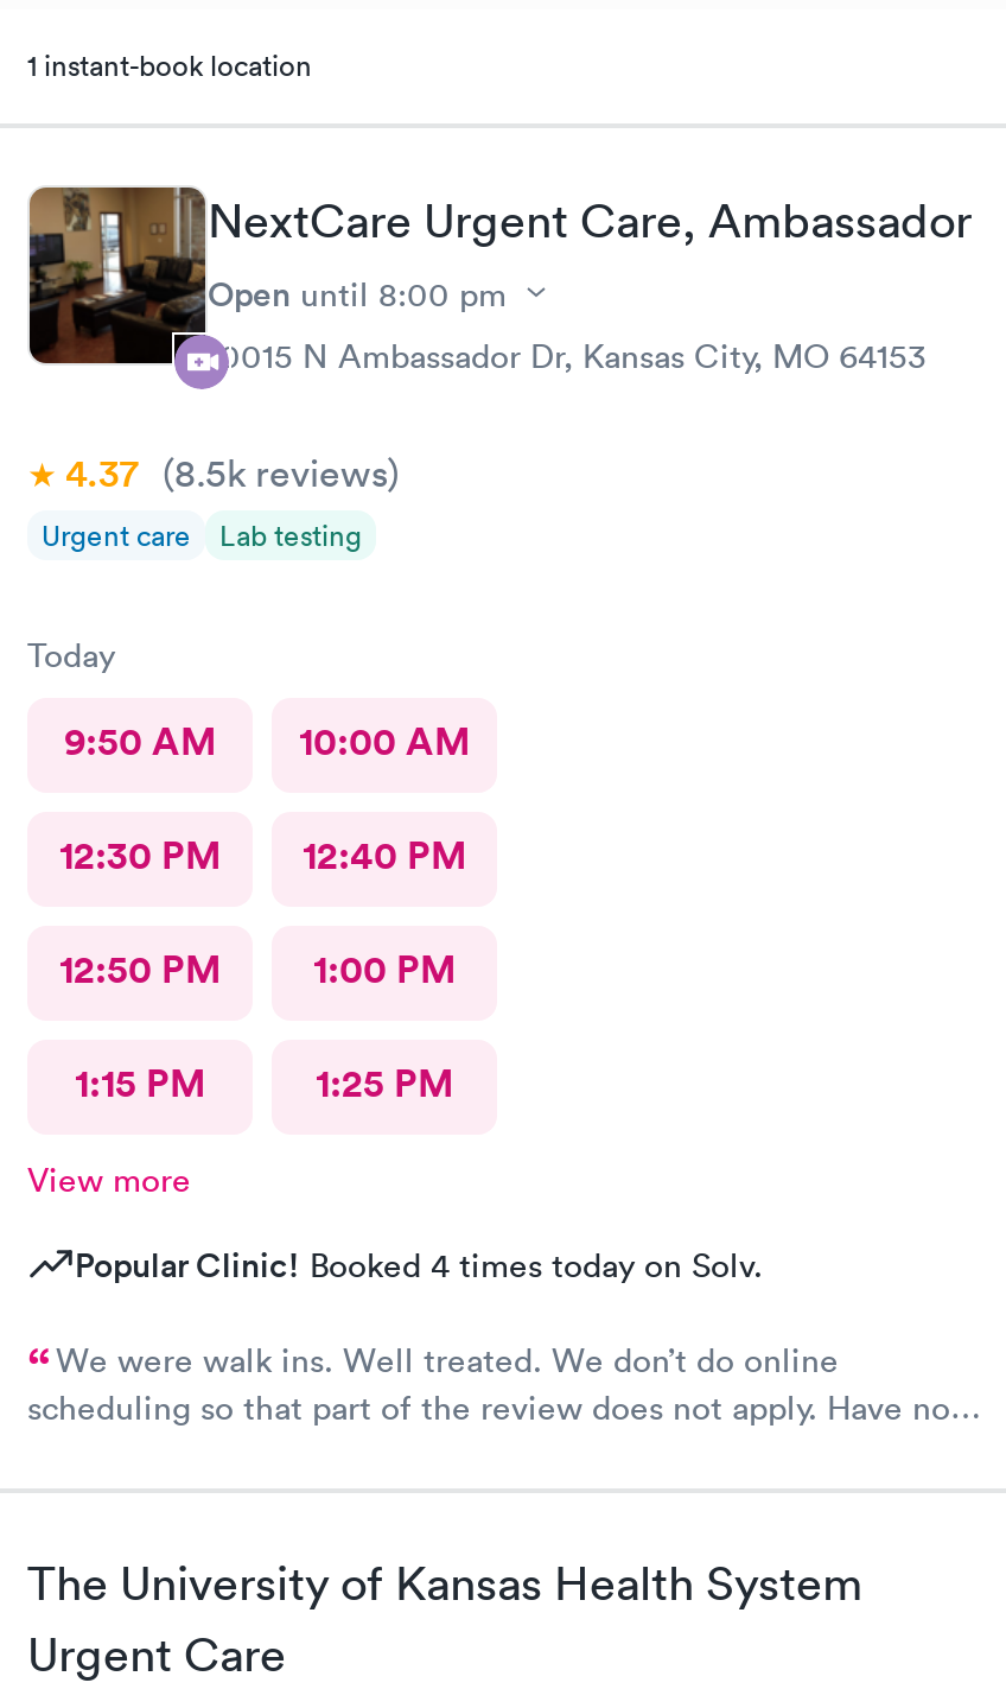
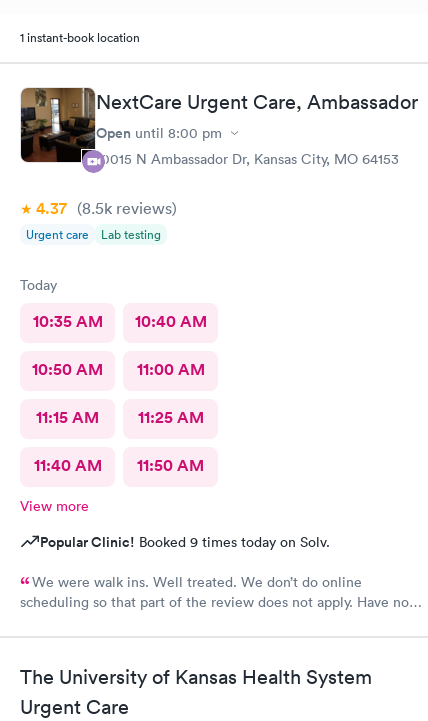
- 9:50 AM
- 10:00 AM
+ 10:35 AM
+ 10:40 AM

- 12:30 PM
- 12:40 PM
+ 10:50 AM
+ 11:00 AM

- 12:50 PM
- 1:00 PM
+ 11:15 AM
+ 11:25 AM

- 1:15 PM
- 1:25 PM
+ 11:40 AM
+ 11:50 AM

- Popular Clinic! Booked 4 times today on Solv.
+ Popular Clinic! Booked 9 times today on Solv.
